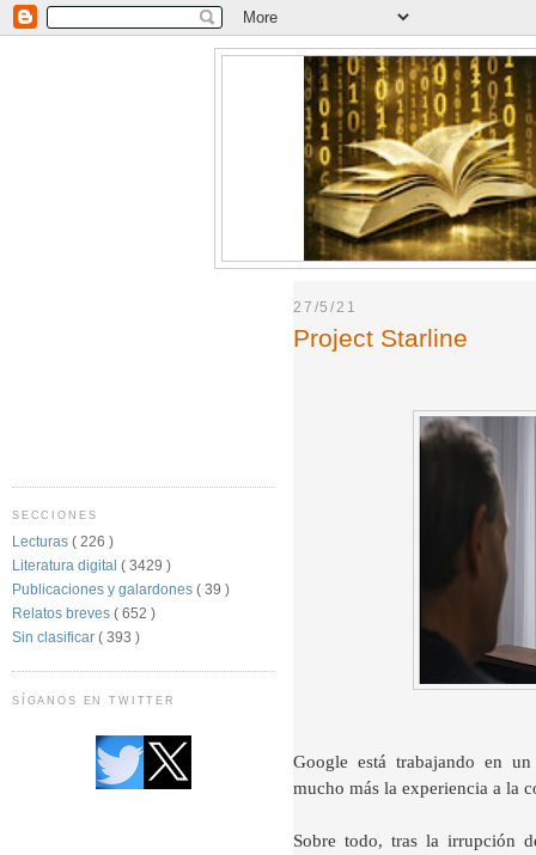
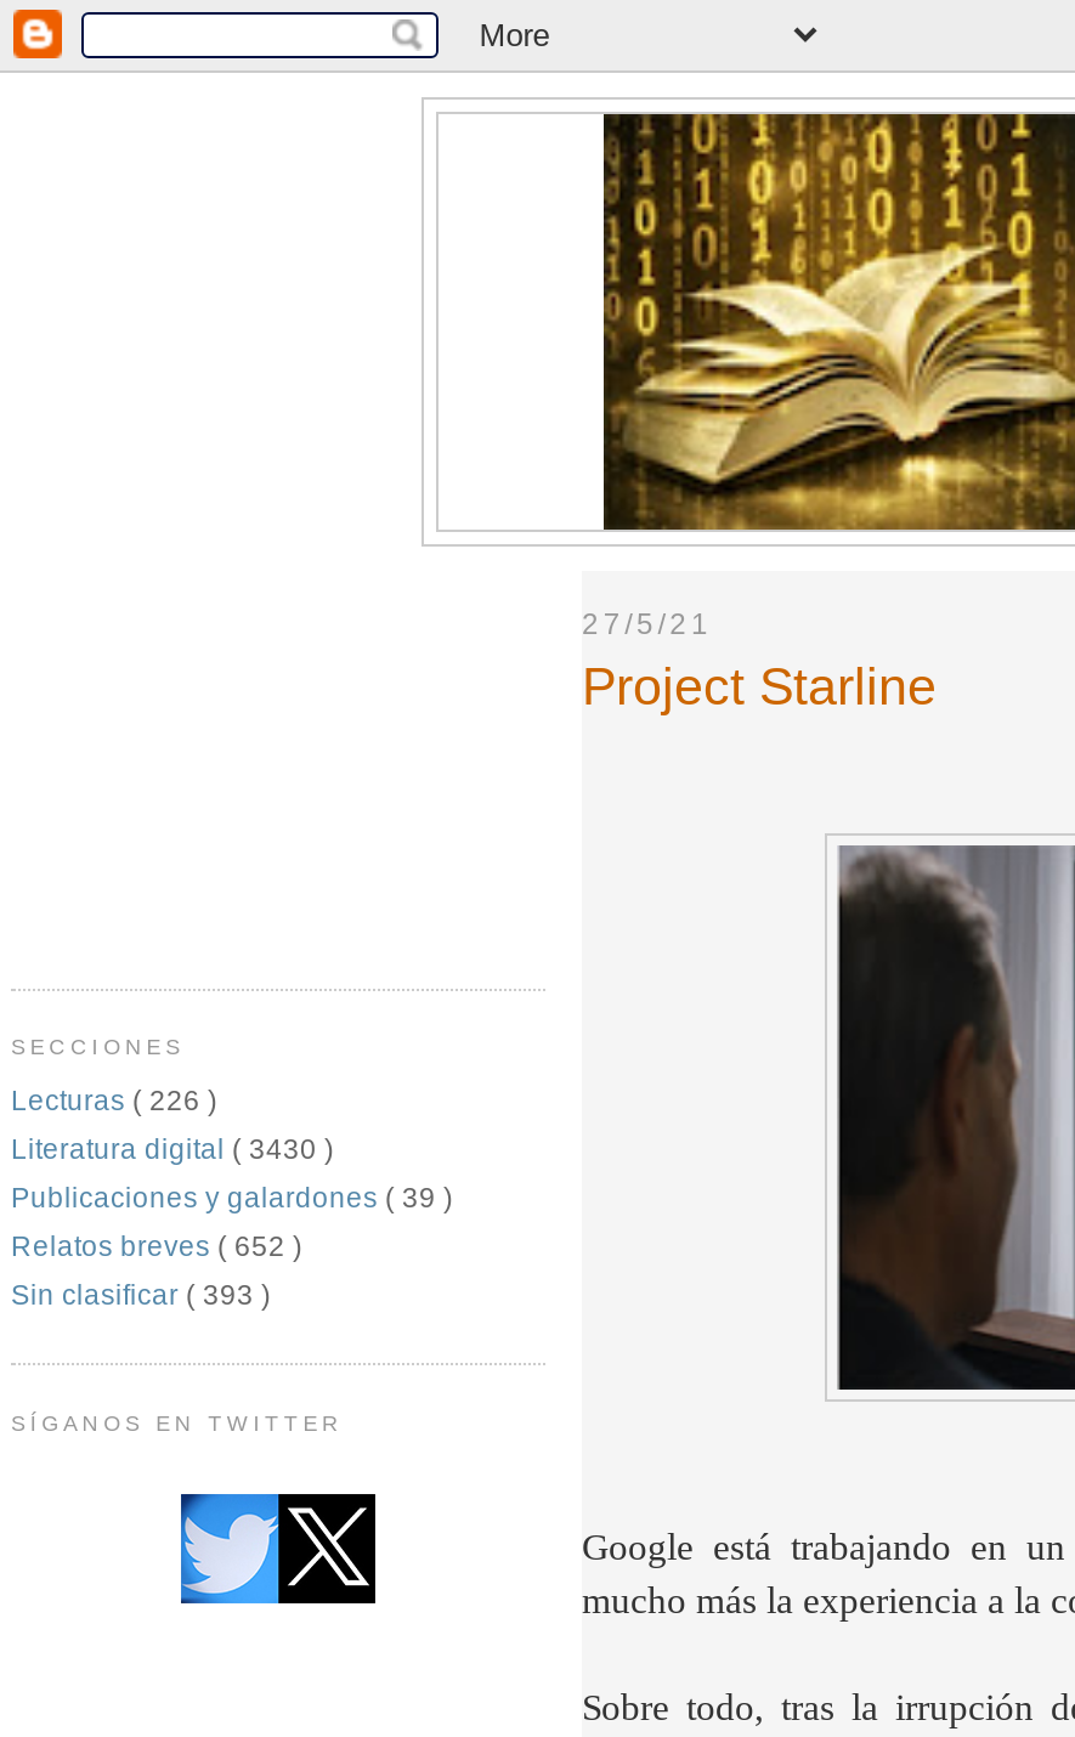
- Literatura digital ( 3429 )
+ Literatura digital ( 3430 )
